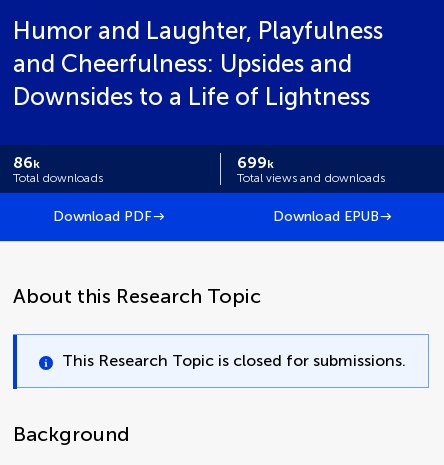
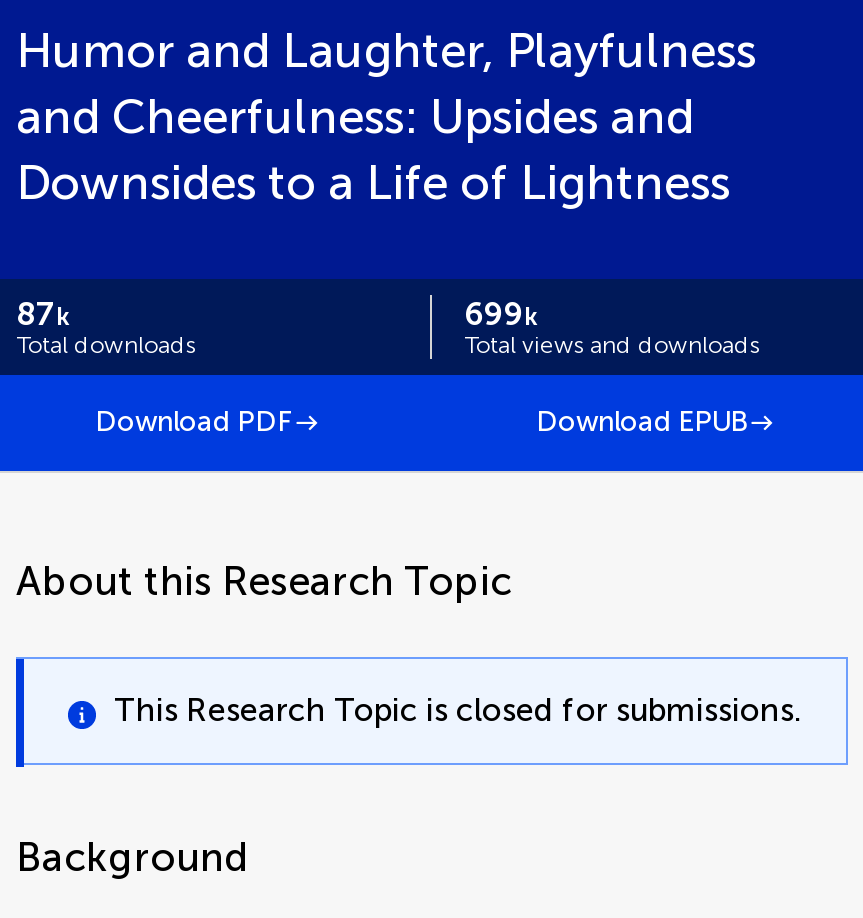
- 86k
+ 87k
